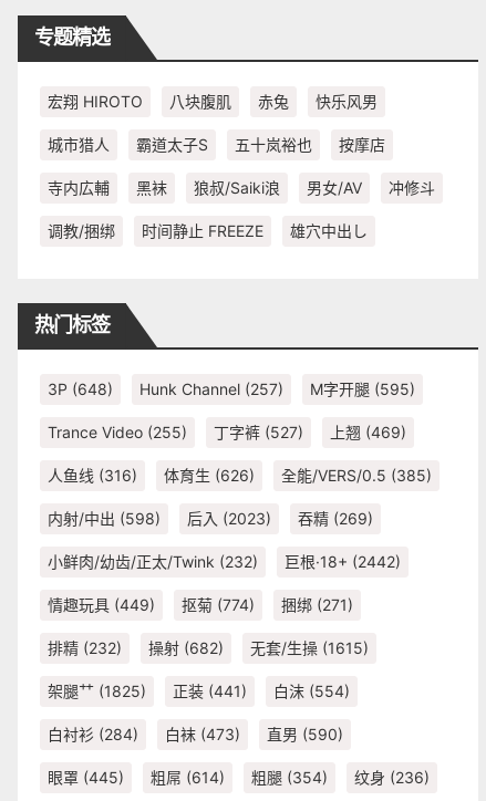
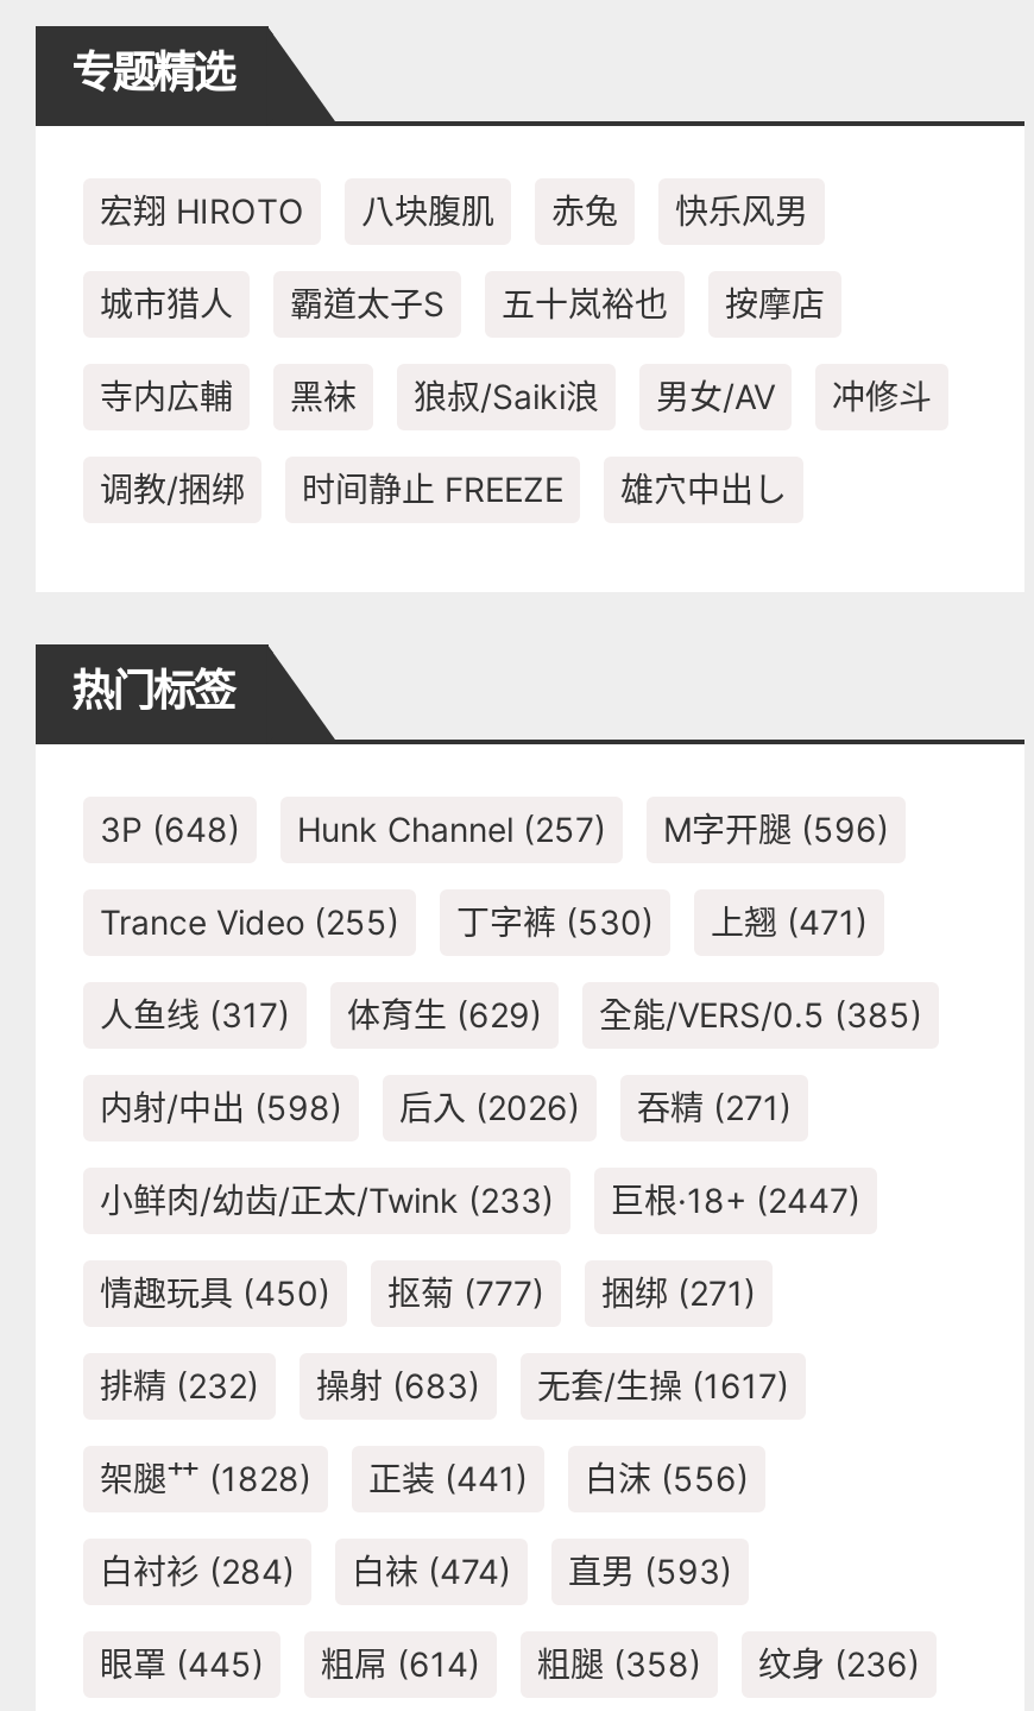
- 3P (648) Hunk Channel (257) M字开腿(595)
+ 3P (648) Hunk Channel (257) M字开腿(596)

- 丁字裤(527)
+ 丁字裤(530)

- 上翘(469)
+ 上翘(471)

- 人鱼线(316)
+ 人鱼线(317)

- 体育生(626)
+ 体育生(629)

- 后入(2023)
+ 后入(2026)

- 吞精(269)
+ 吞精(271)

- 小鲜肉/幼齿/正太/Twink (232)
+ 小鲜肉/幼齿/正太/Twink (233)

- 巨根·18+ (2442)
+ 巨根·18+ (2447)

- 情趣玩具(449)
+ 情趣玩具(450)

- 抠菊(774)
+ 抠菊(777)

- 操射(682)
+ 操射(683)

- 无套/生操(1615)
+ 无套/生操(1617)

- 架腿艹(1825)
+ 架腿艹(1828)

- 白沫(554)
+ 白沫(556)

- 白袜(473)
+ 白袜(474)

- 直男(590)
+ 直男(593)

- 眼罩(445) 粗屌(614) 粗腿(354) 纹身(236)
+ 眼罩(445) 粗屌(614) 粗腿(358) 纹身(236)
